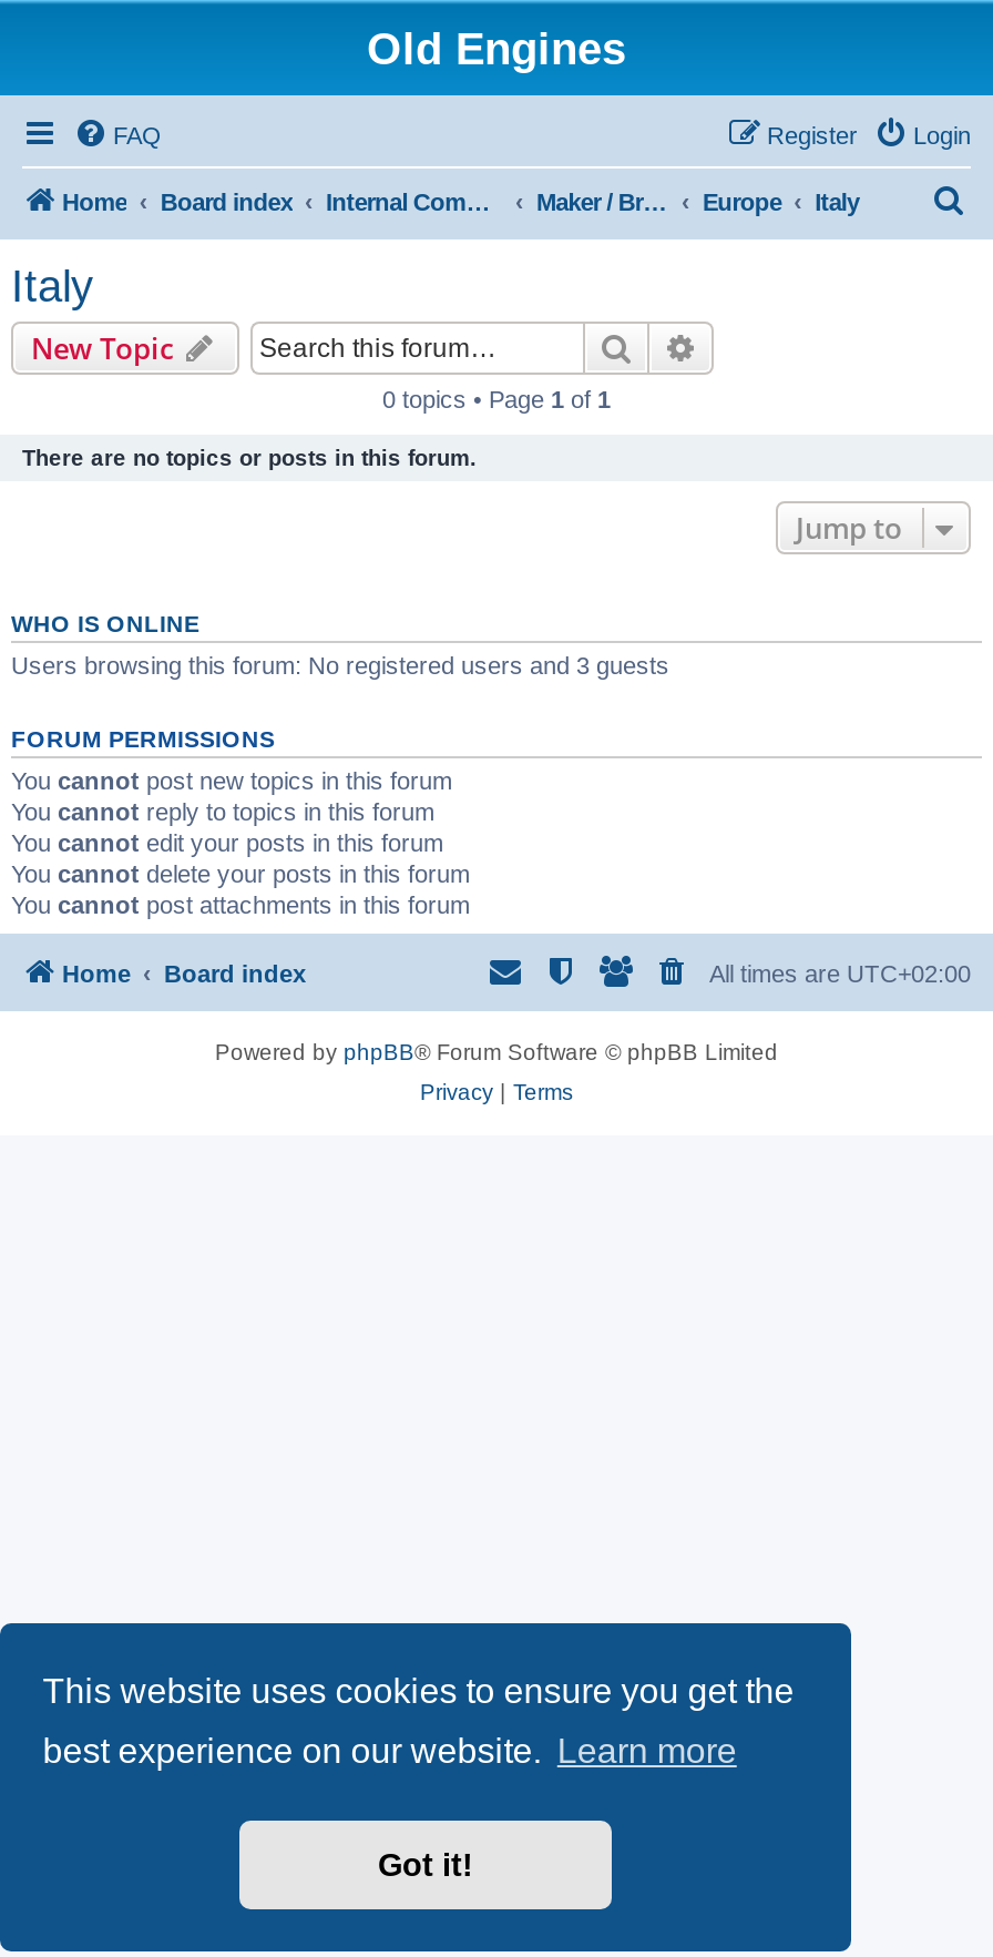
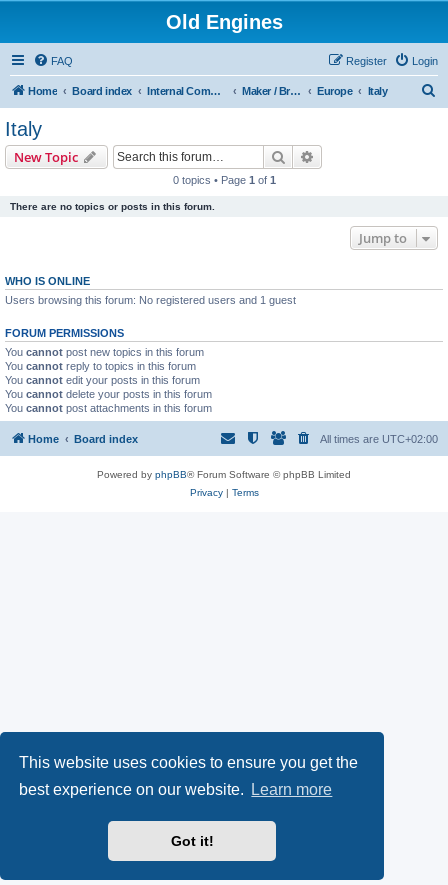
- Users browsing this forum: No registered users and 3 guests
+ Users browsing this forum: No registered users and 1 guest
